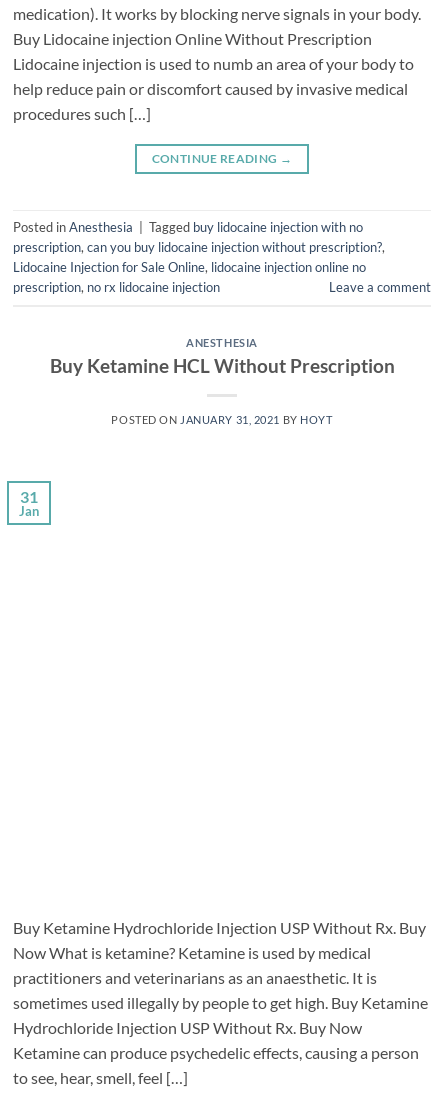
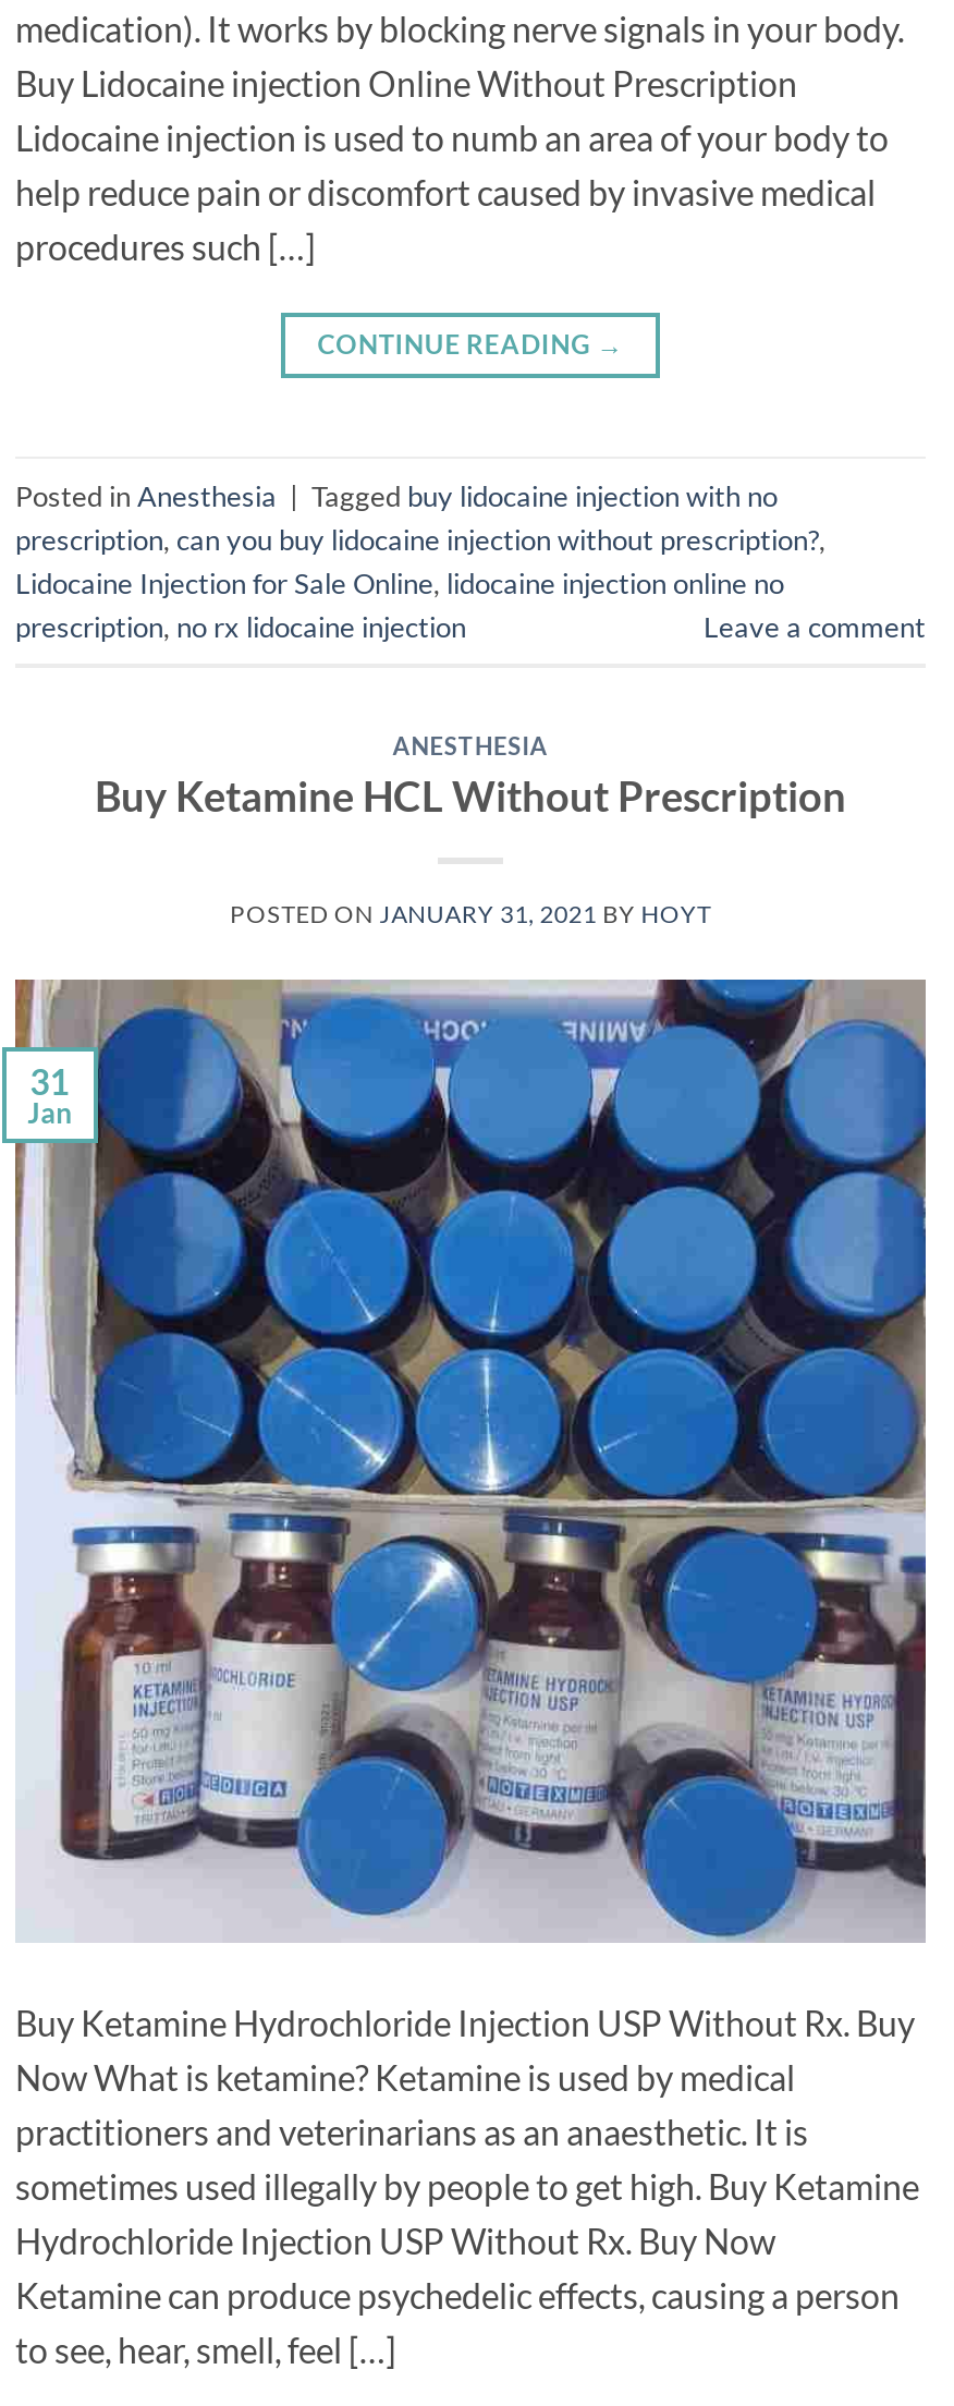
+ [image]
